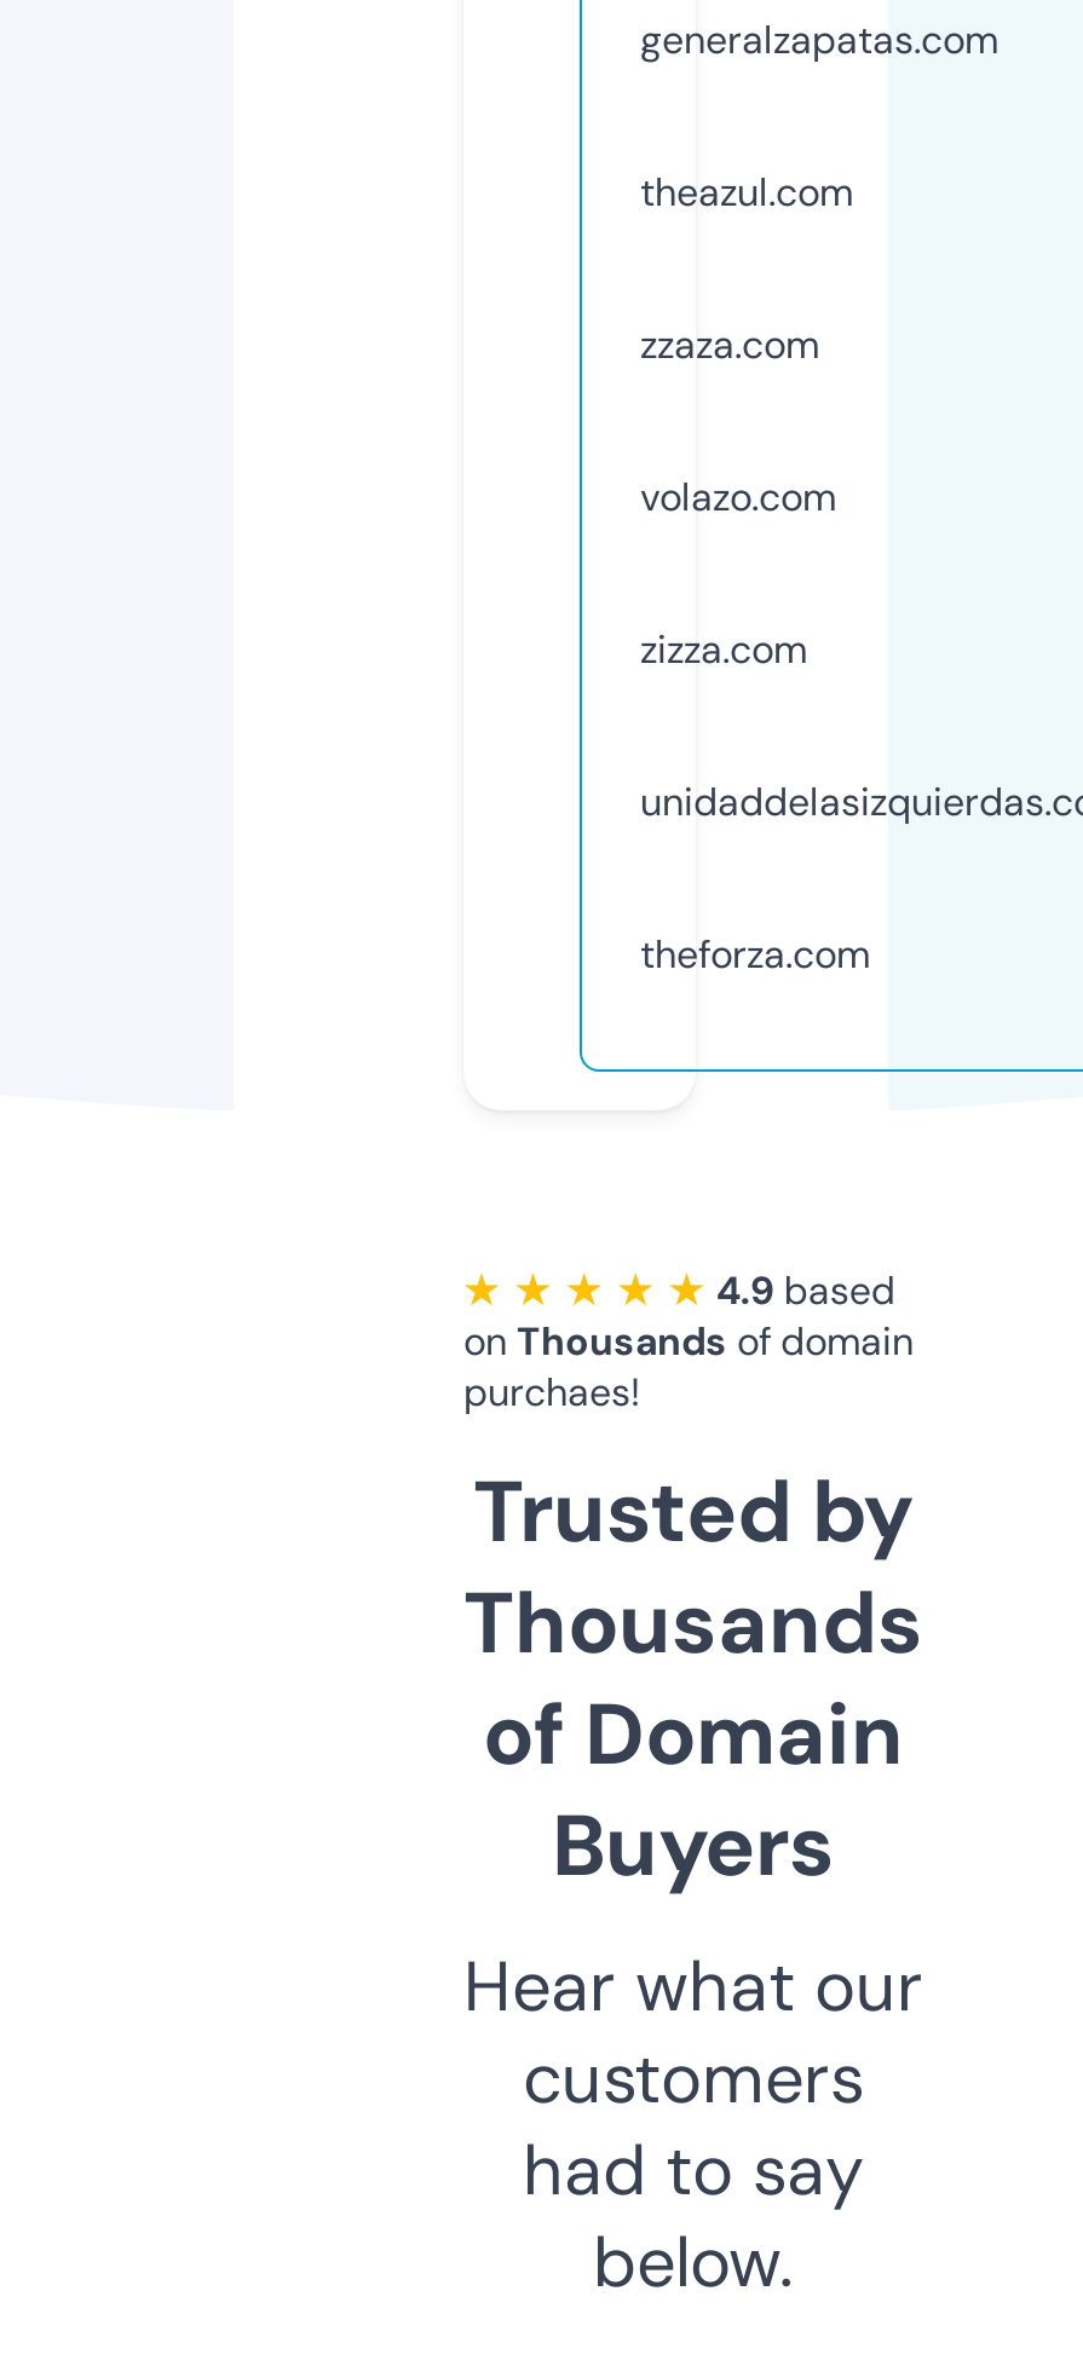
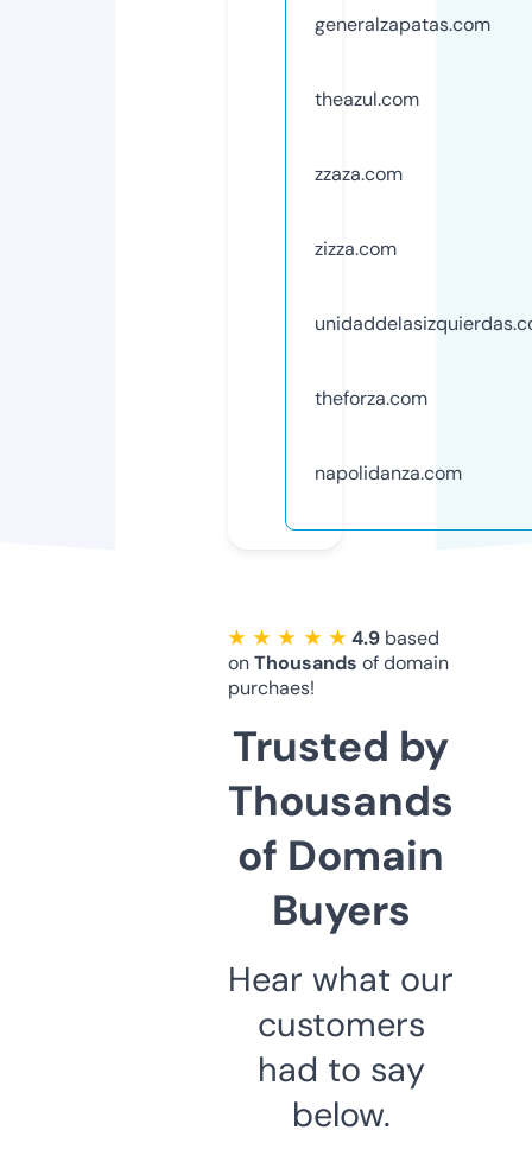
- volazo.com

moved up: zizza.com | theforza.com

+ napolidanza.com
